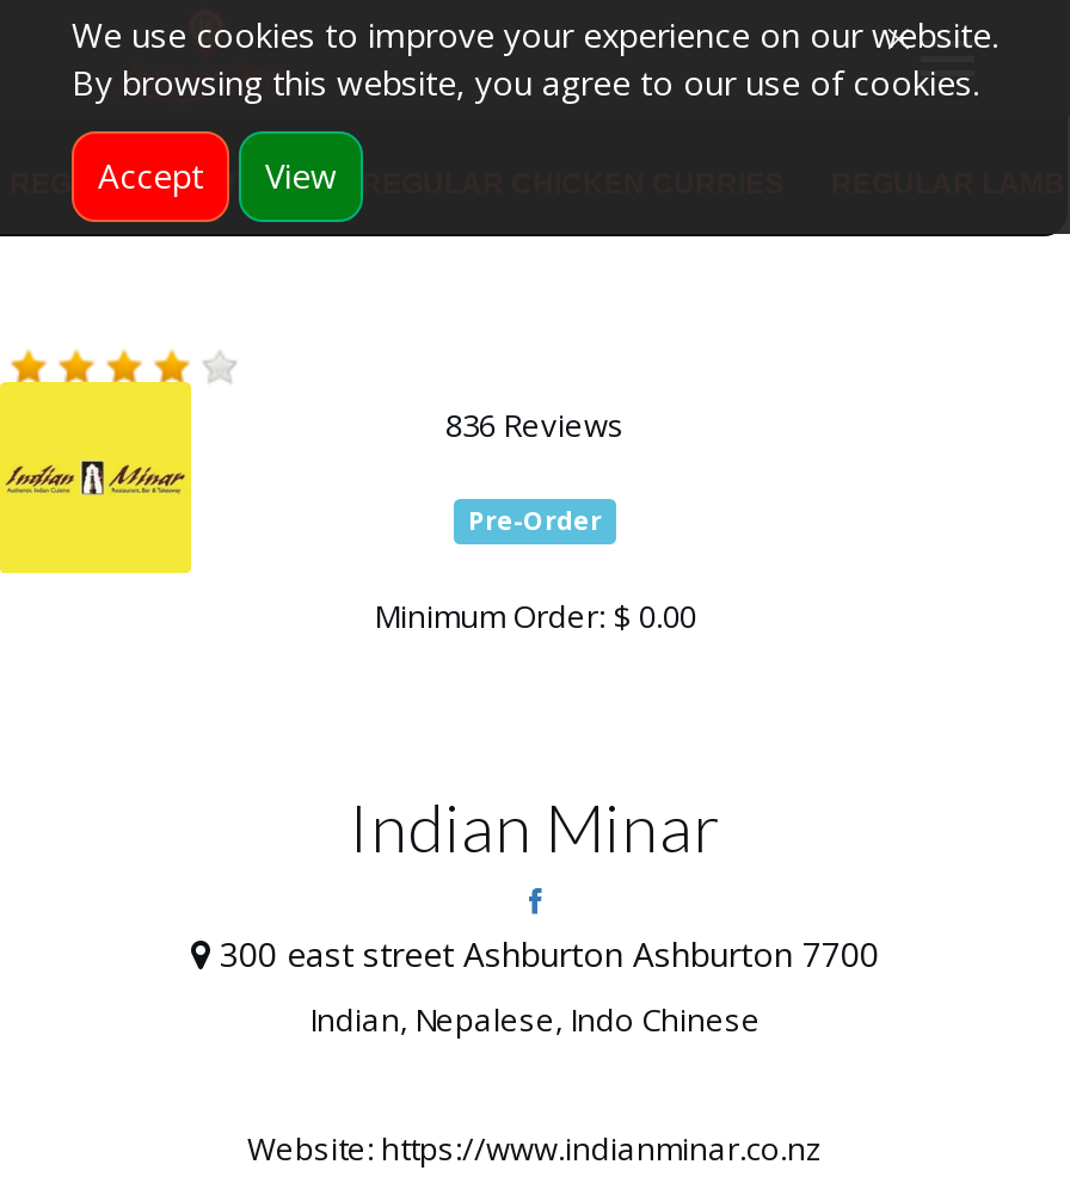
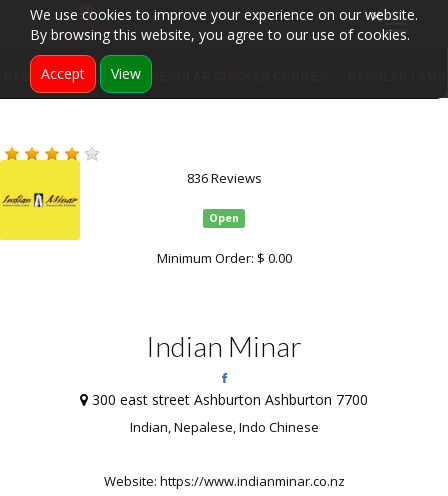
- Pre-Order
+ Open
